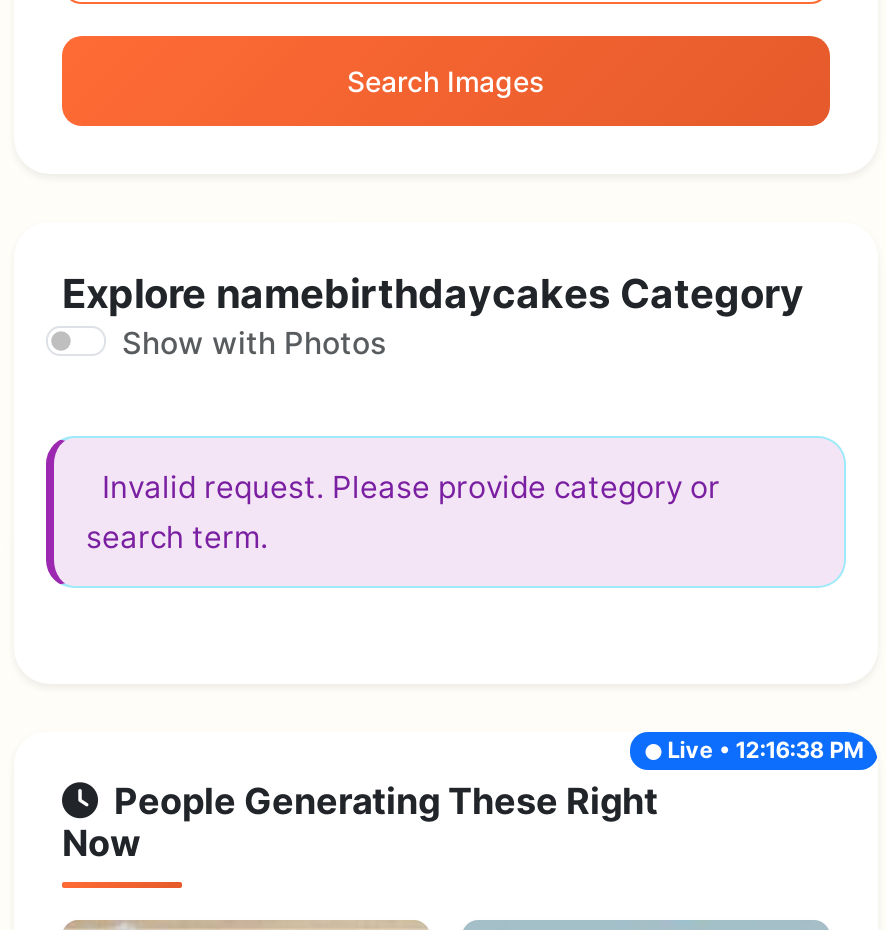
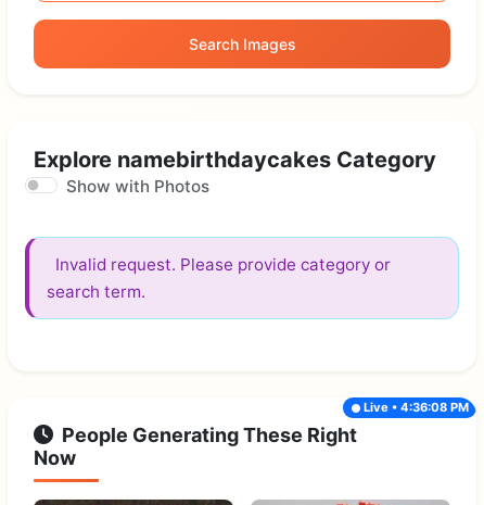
- Live • 12:16:38 PM
+ Live • 4:36:08 PM
